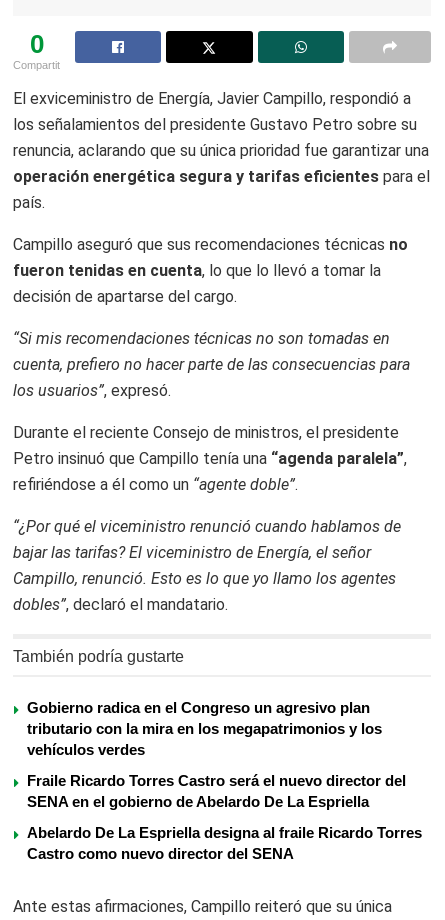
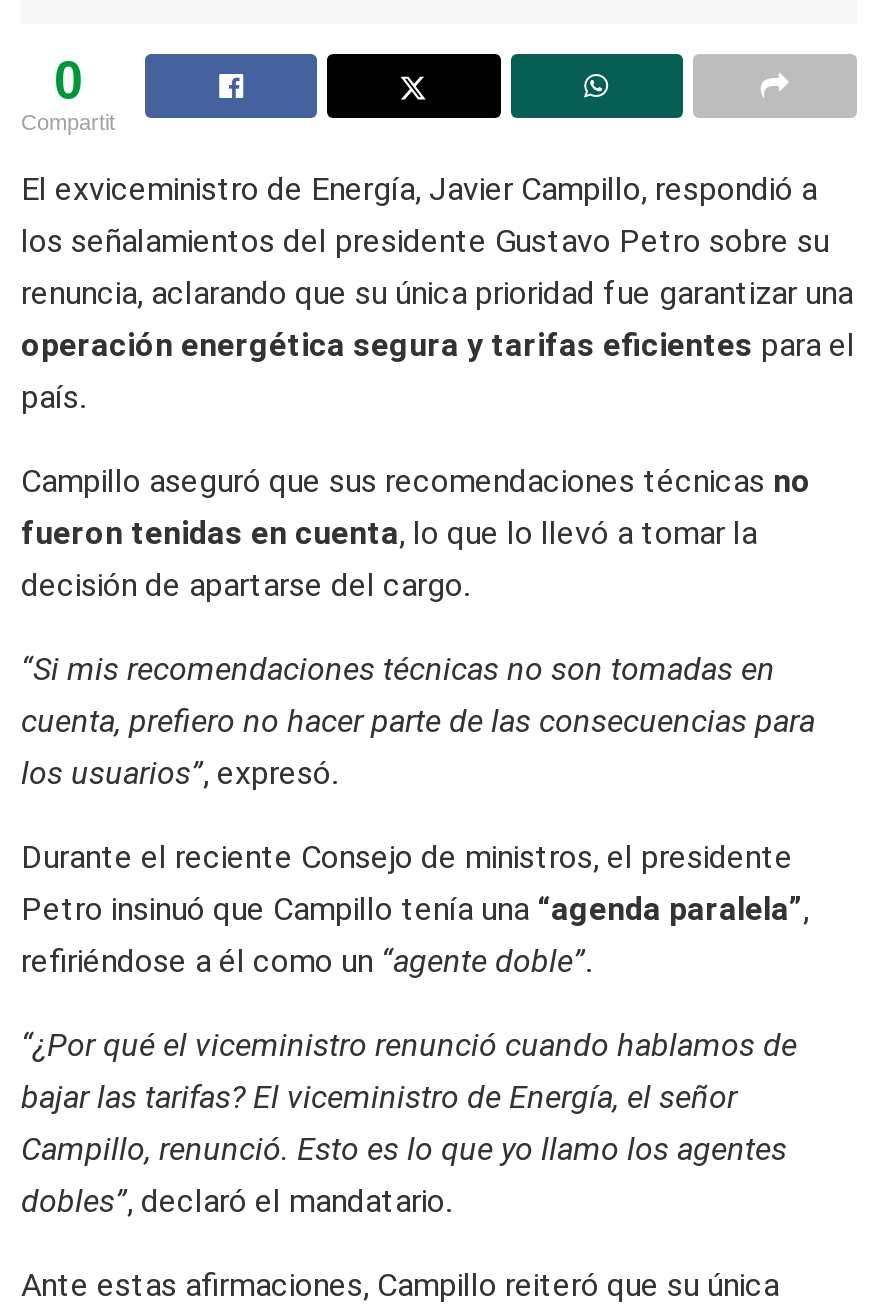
- También podría gustarte
- Gobierno radica en el Congreso un agresivo plan
- tributario con la mira en los megapatrimonios y los
- vehículos verdes
- Fraile Ricardo Torres Castro será el nuevo director del
- SENA en el gobierno de Abelardo De La Espriella
- Abelardo De La Espriella designa al fraile Ricardo Torres
- Castro como nuevo director del SENA
